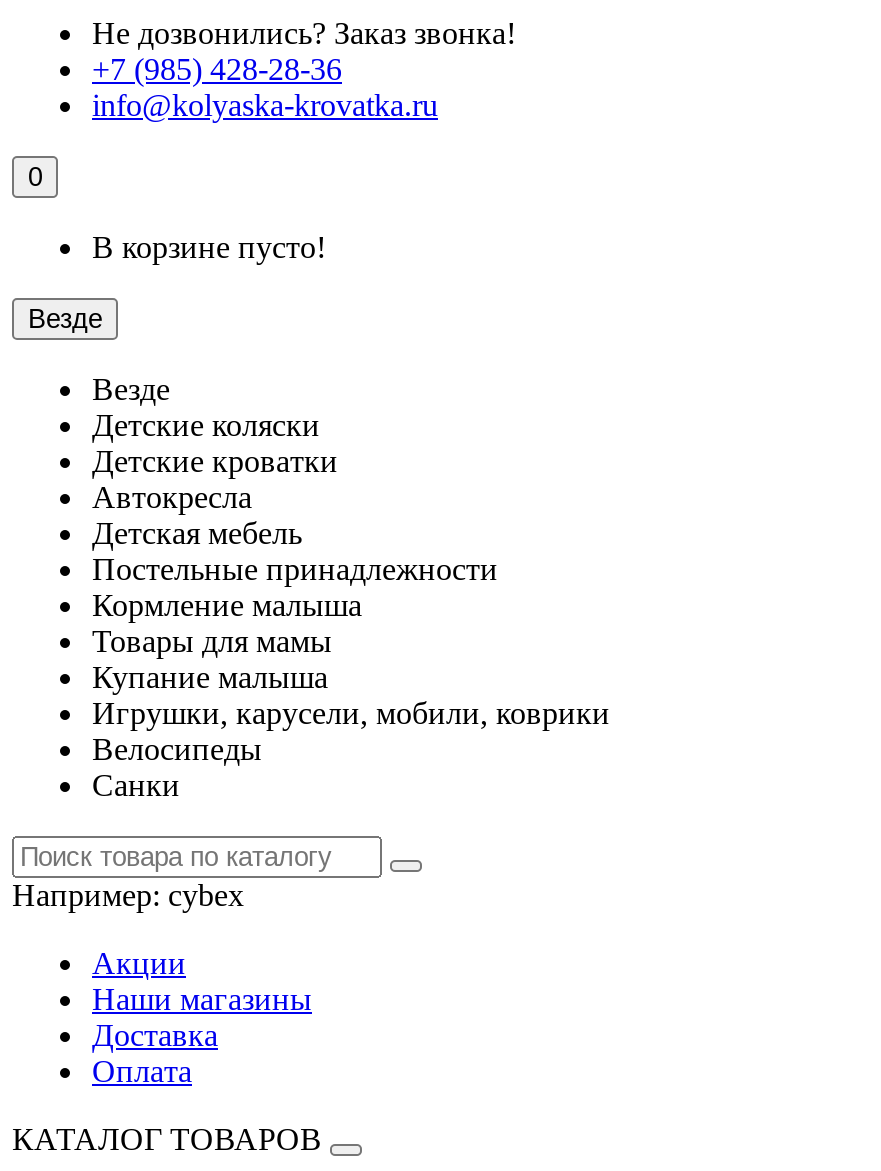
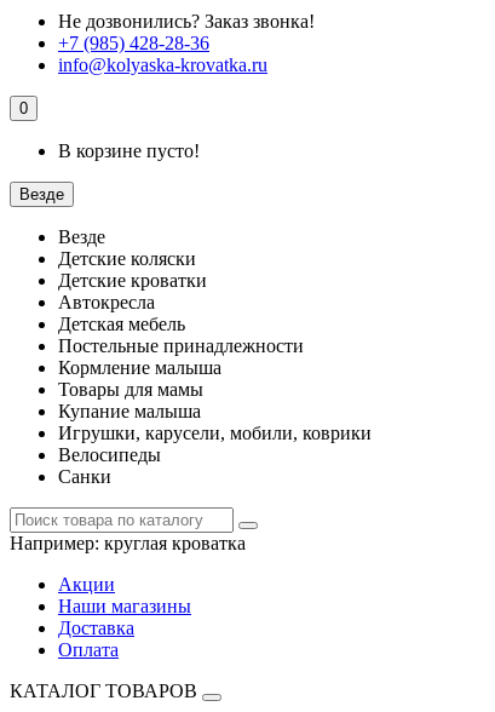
- Например:cybex
+ Например:круглая кроватка
